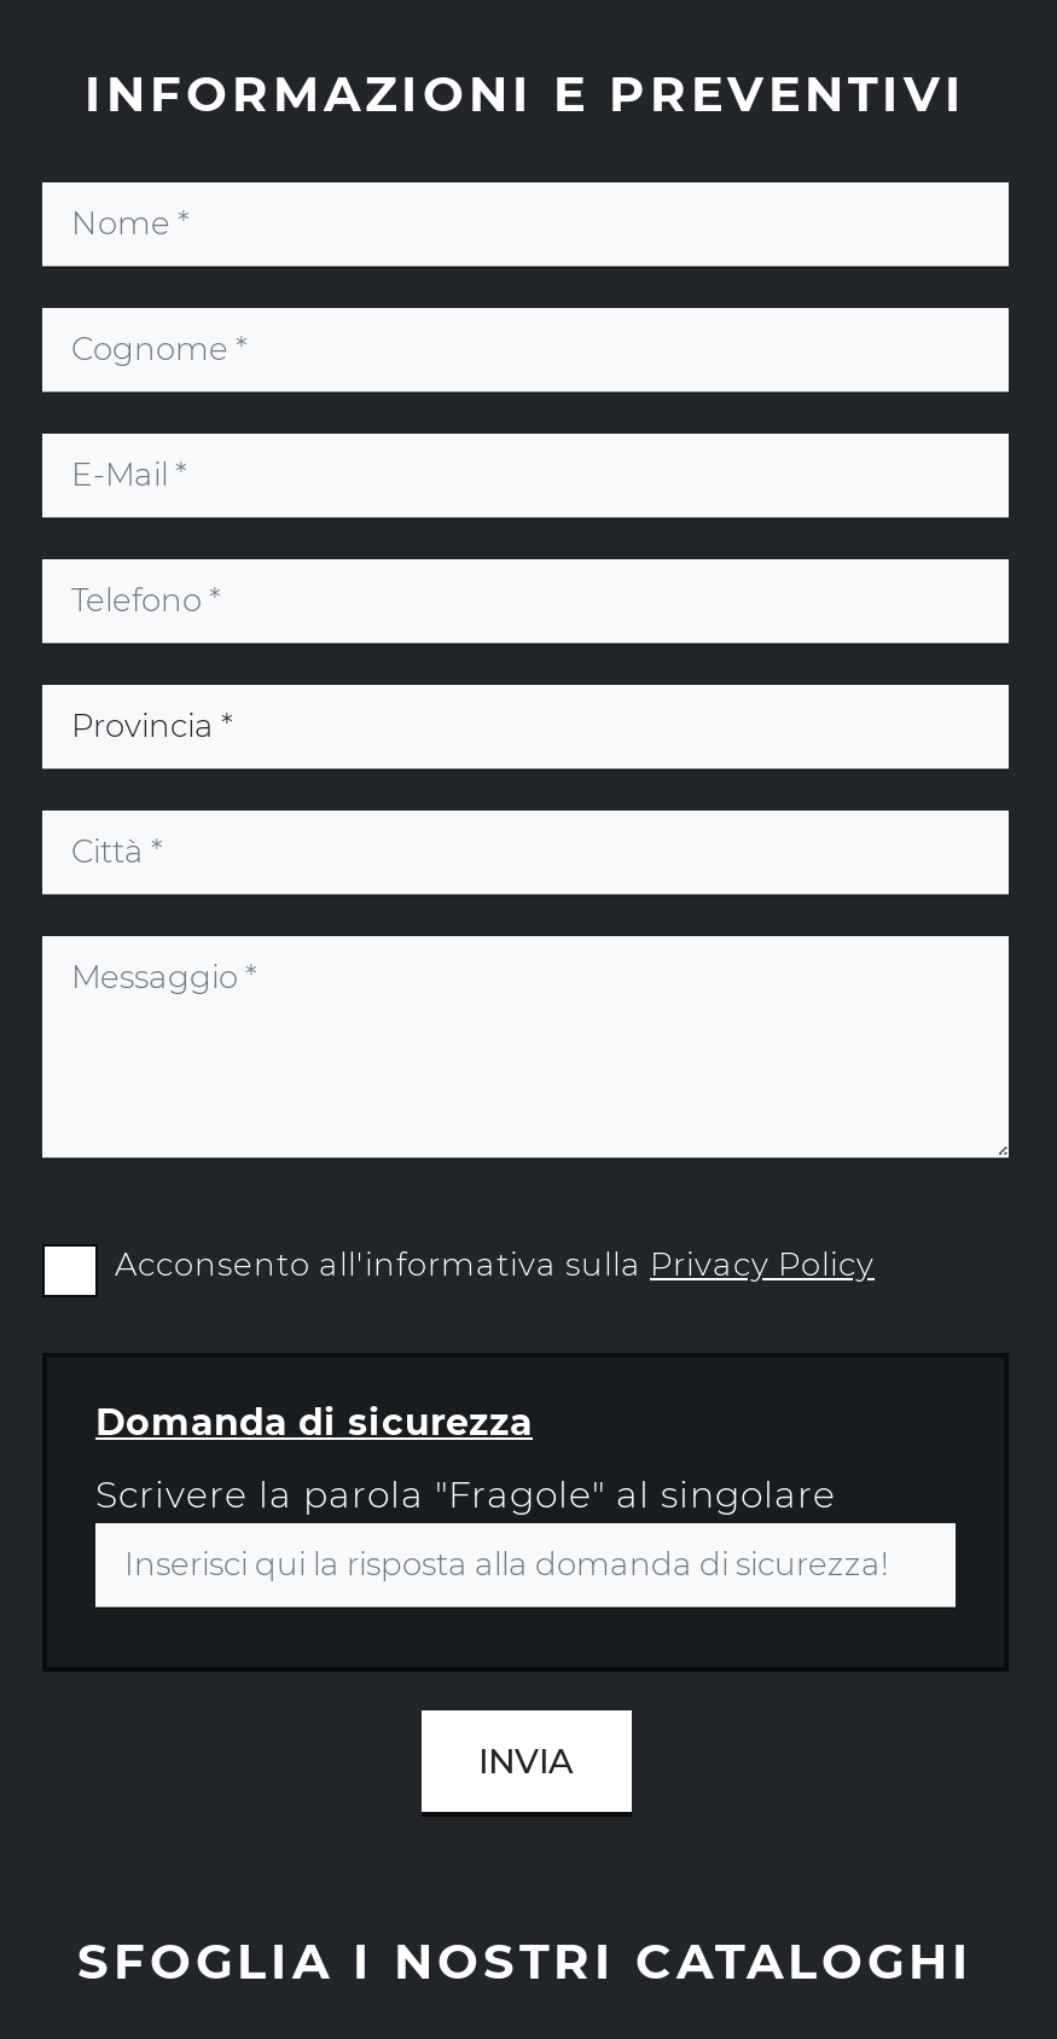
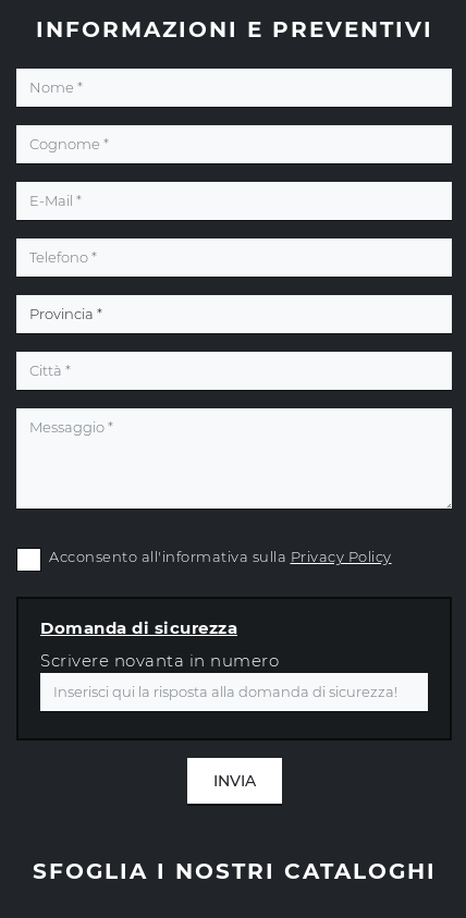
- Scrivere la parola "Fragole" al singolare
+ Scrivere novanta in numero
